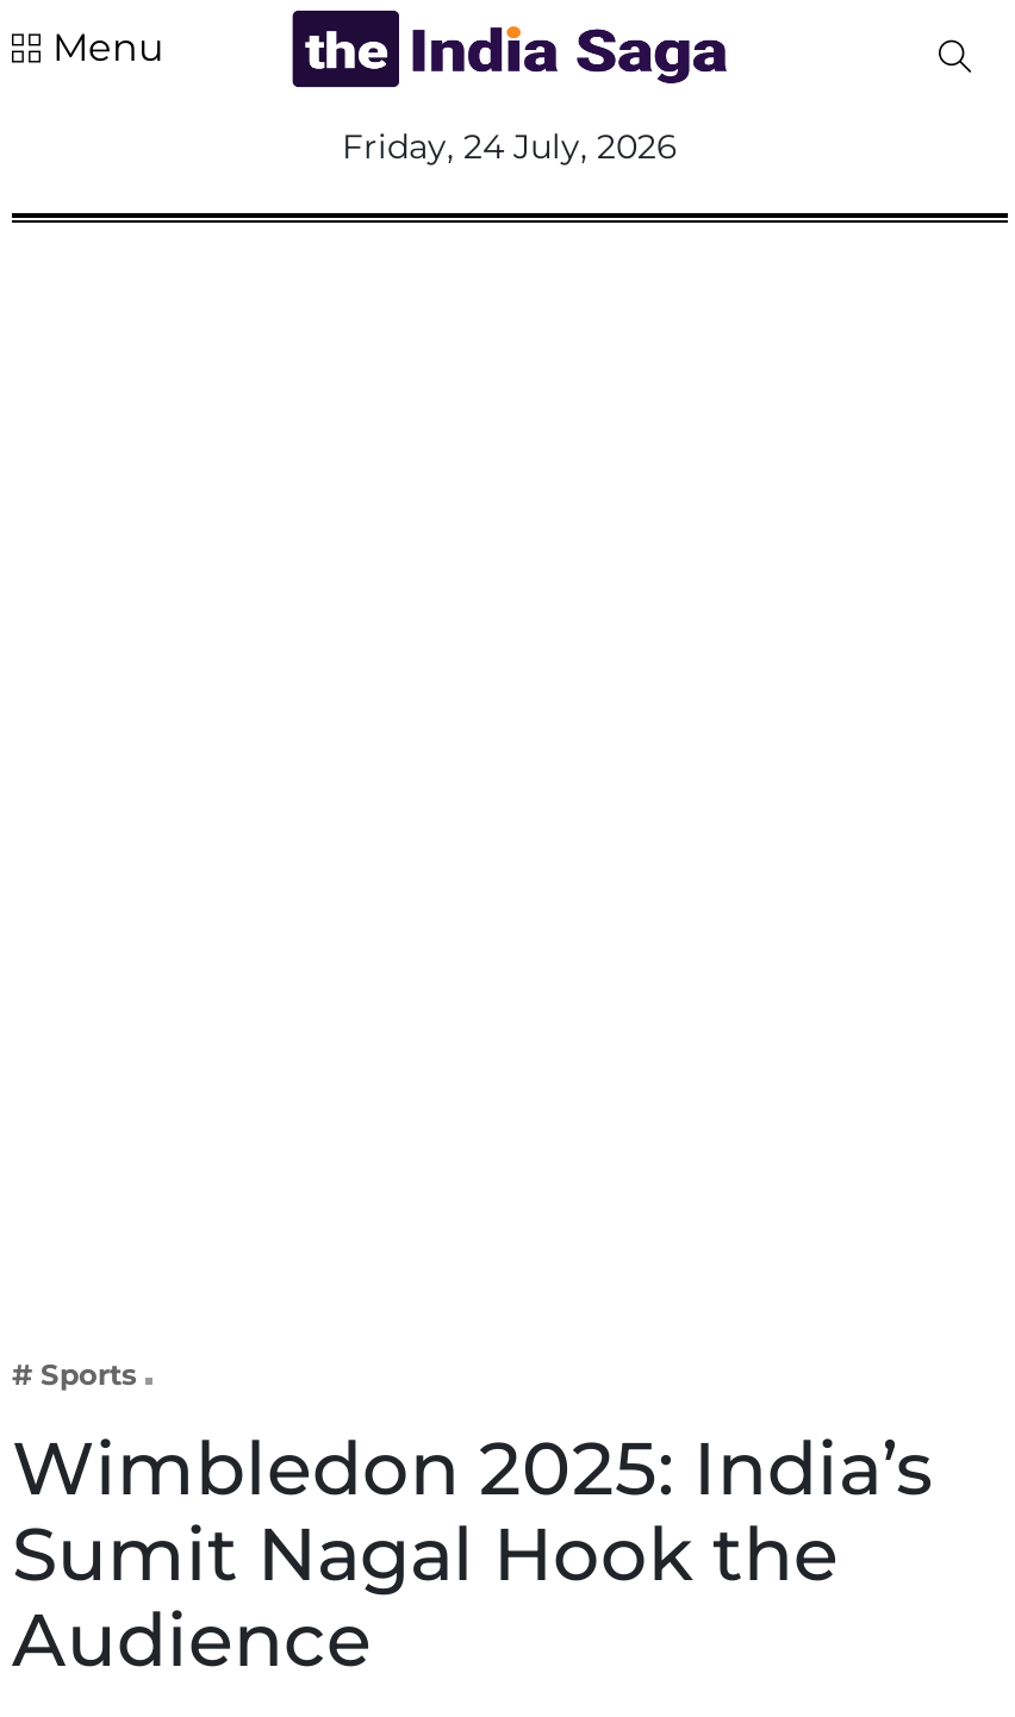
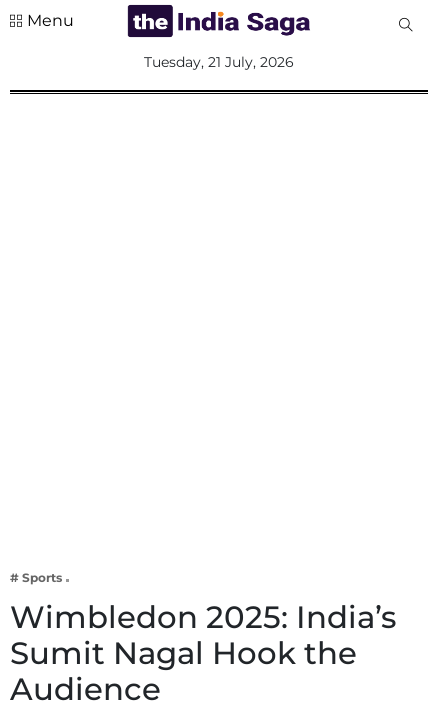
- Friday, 24 July, 2026
+ Tuesday, 21 July, 2026
